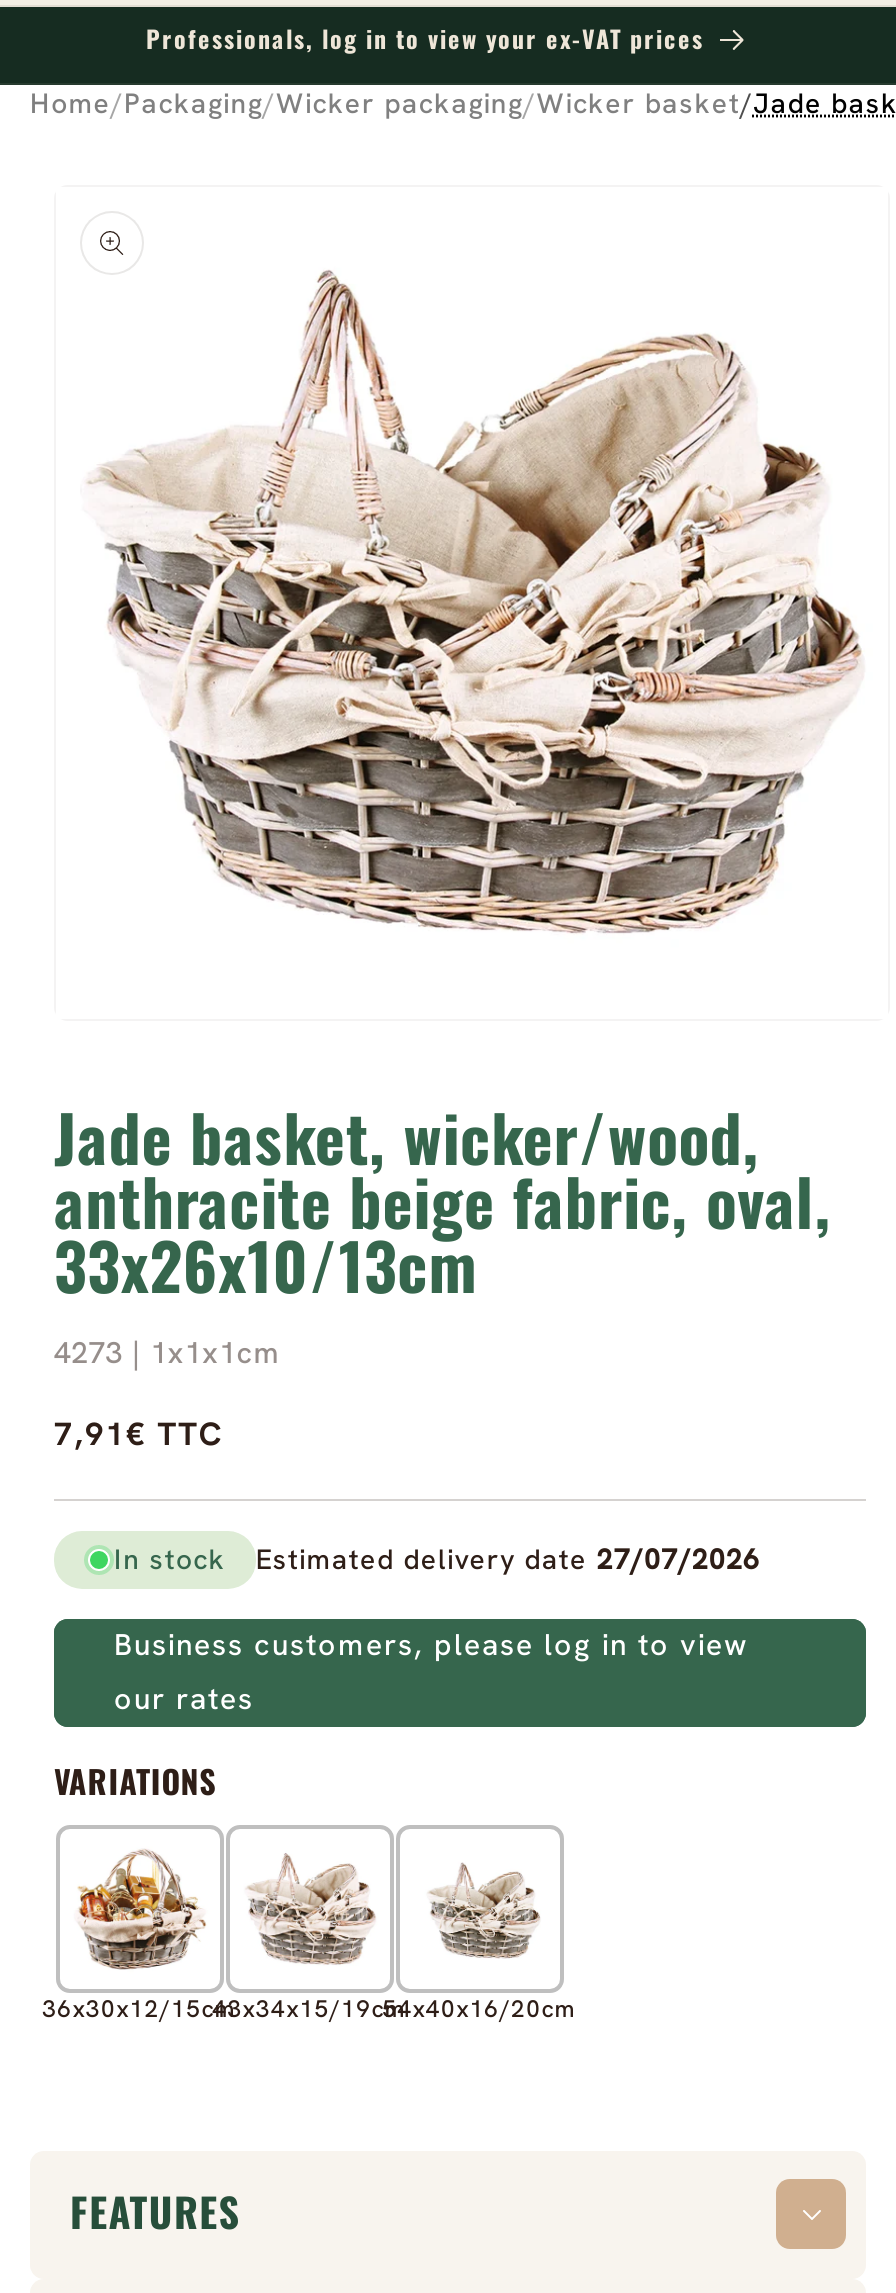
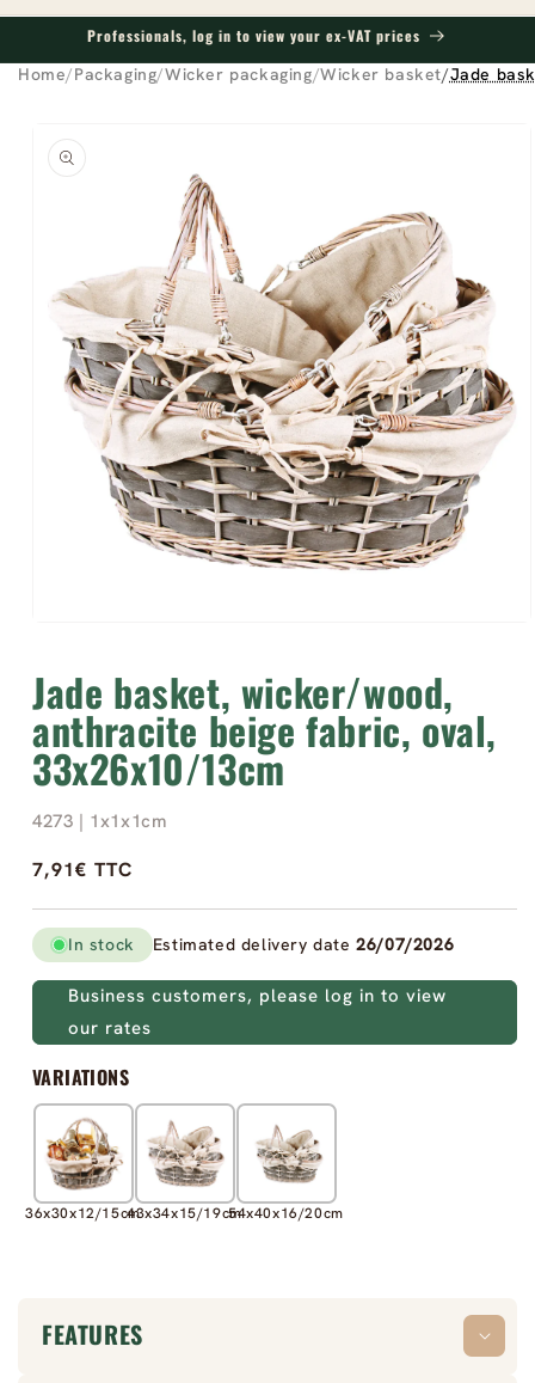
- Estimated delivery date 27/07/2026
+ Estimated delivery date 26/07/2026
